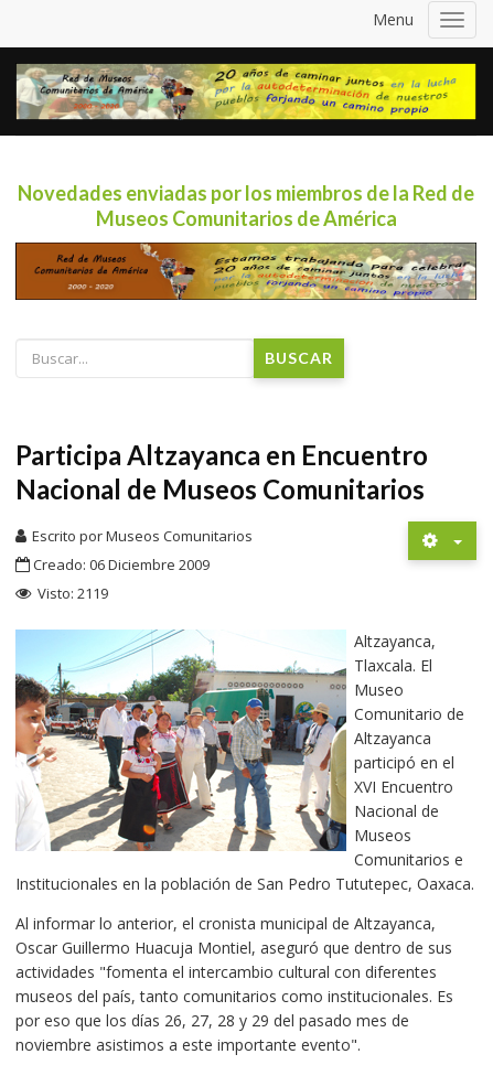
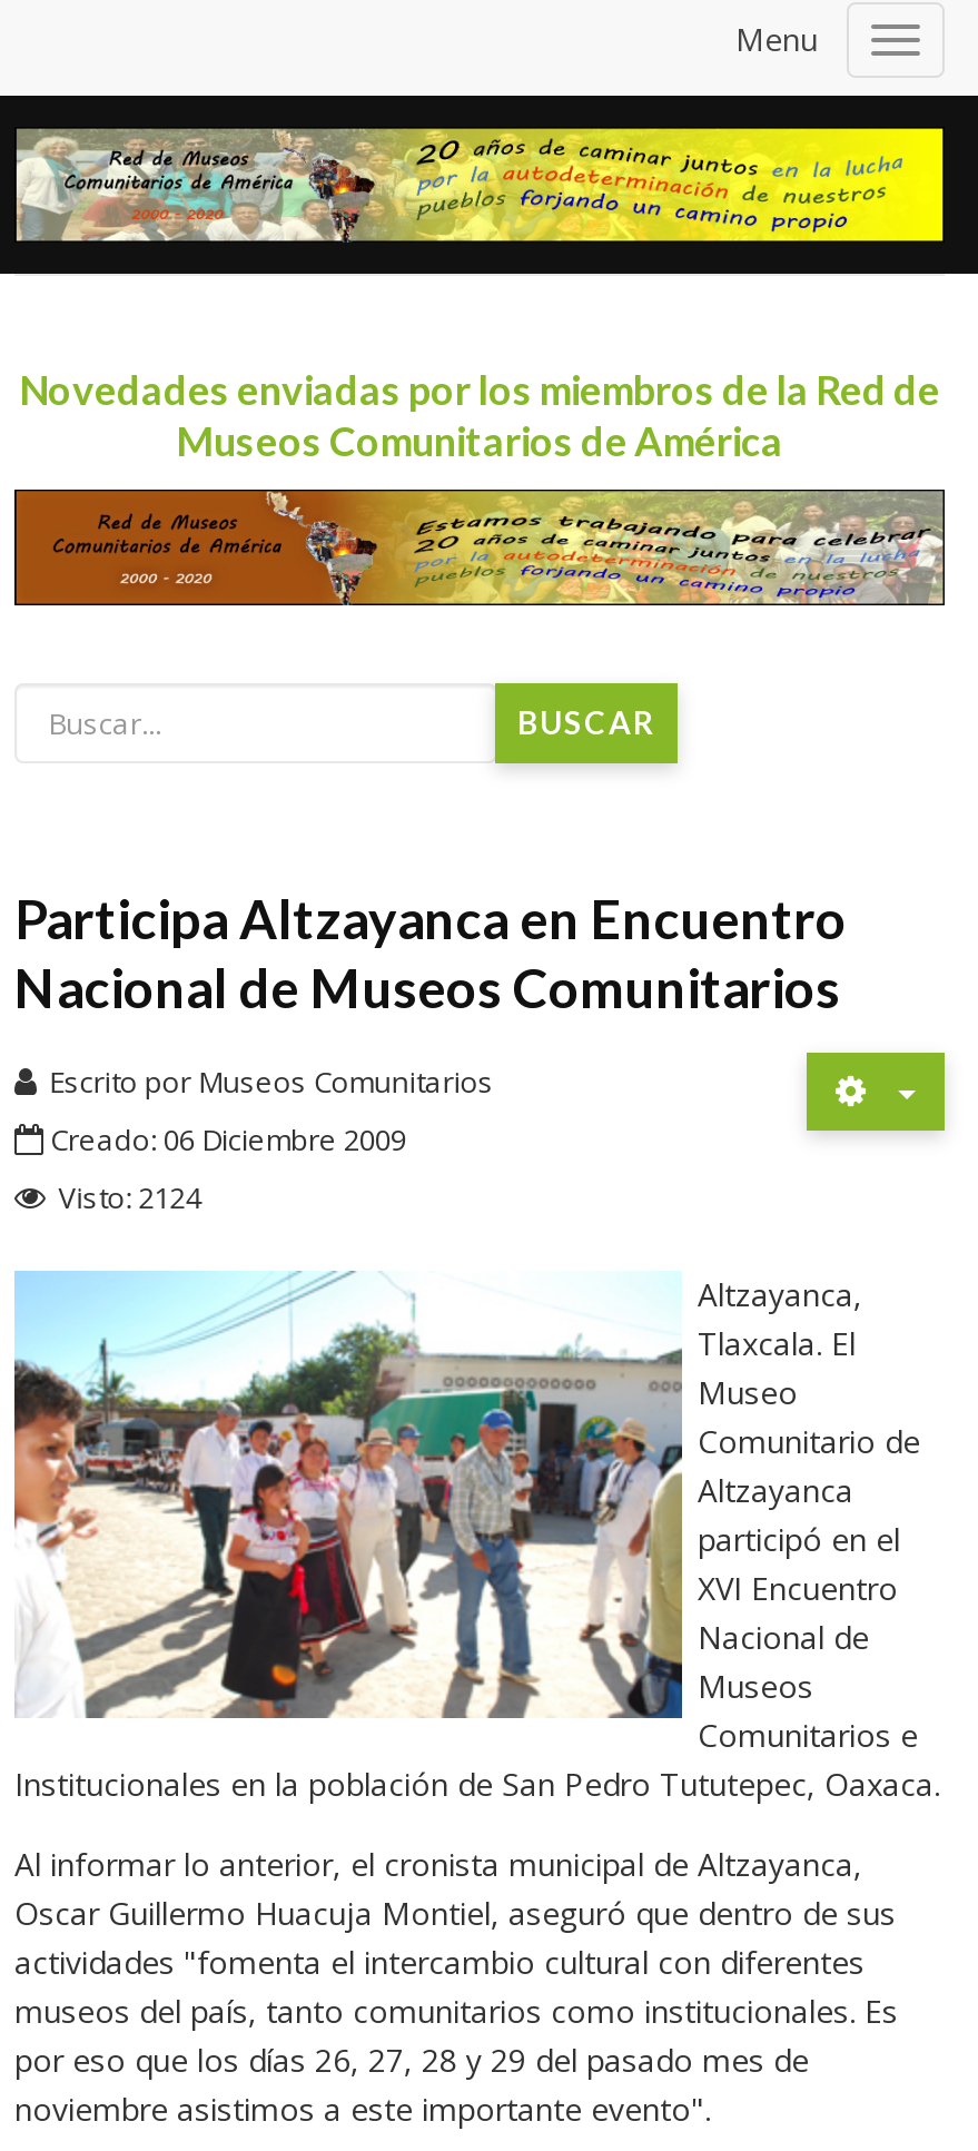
- Visto: 2119
+ Visto: 2124
